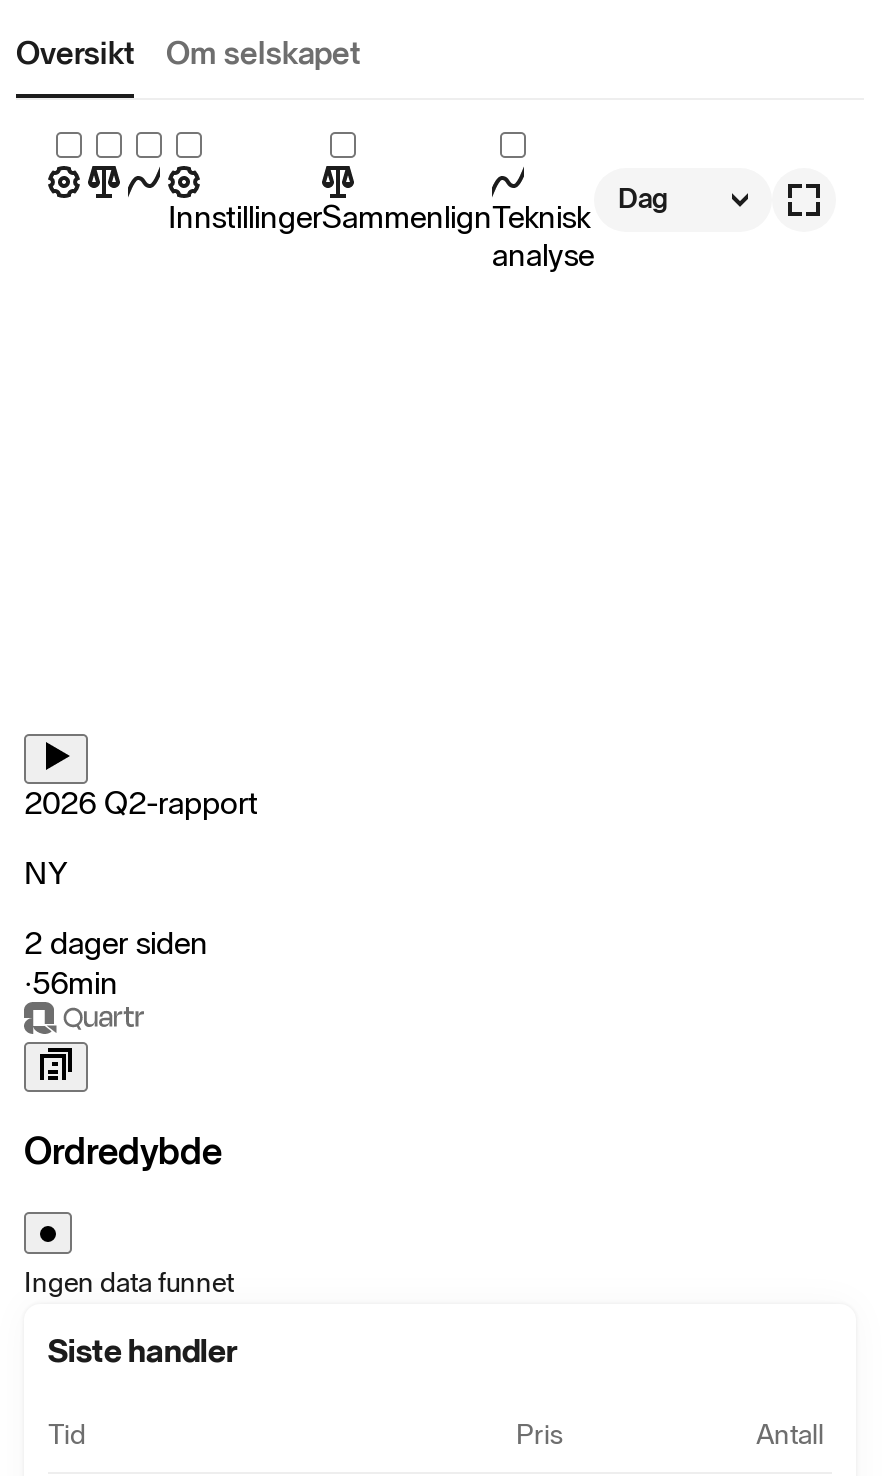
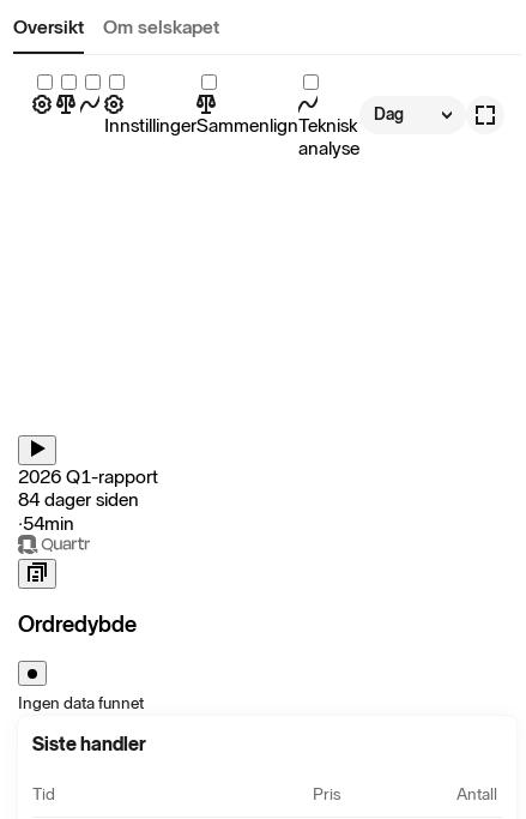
- 2026 Q2-rapport
- NY
- 2 dager siden
- ‧56min
+ 2026 Q1-rapport
+ 84 dager siden
+ ‧54min
